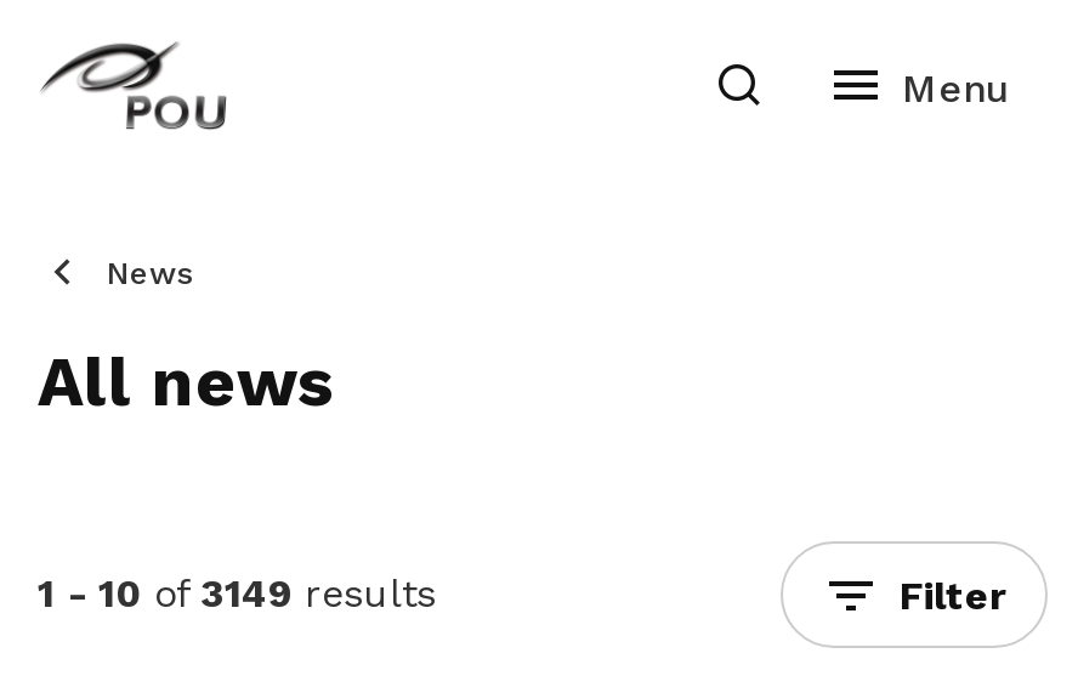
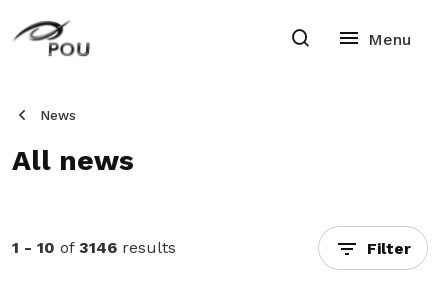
- 1 - 10 of 3149 results
+ 1 - 10 of 3146 results
